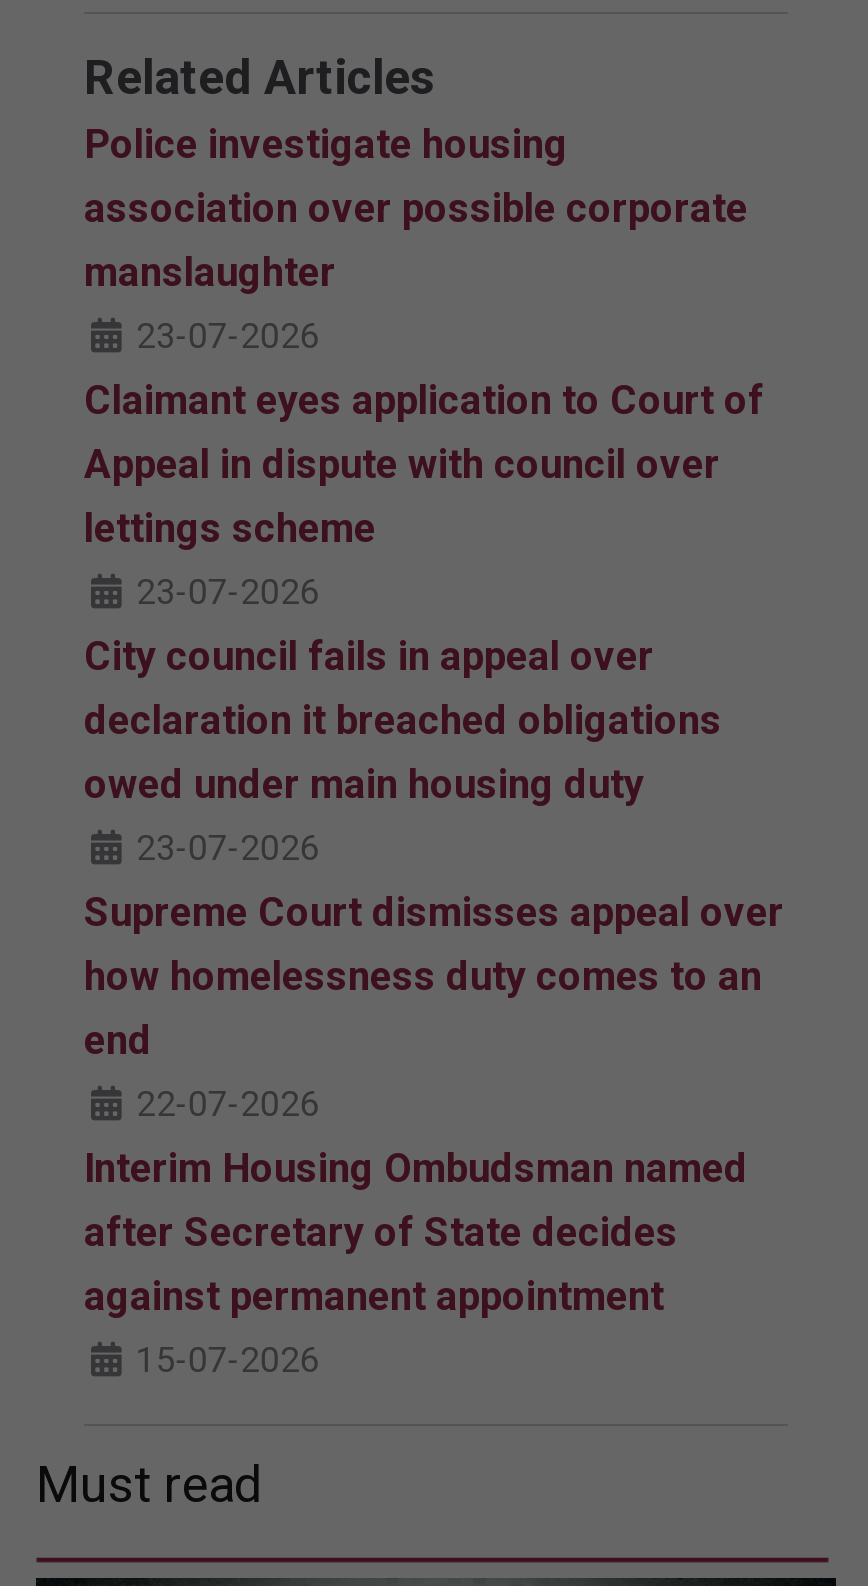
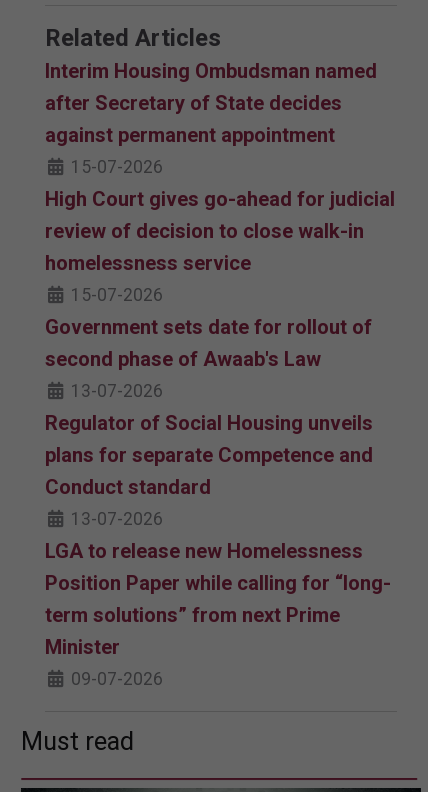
- Police investigate housing
- association over possible corporate
- manslaughter
- 23-07-2026
- Claimant eyes application to Court of
- Appeal in dispute with council over
- lettings scheme
- 23-07-2026
- City council fails in appeal over
- declaration it breached obligations
- owed under main housing duty
- 23-07-2026
- Supreme Court dismisses appeal over
- how homelessness duty comes to an
- end
- 22-07-2026

moved up: Interim Housing Ombudsman named | after Secretary of State decides | against permanent appointment | 15-07-2026

+ High Court gives go-ahead for judicial
+ review of decision to close walk-in
+ homelessness service
+ 15-07-2026
+ Government sets date for rollout of
+ second phase of Awaab's Law
+ 13-07-2026
+ Regulator of Social Housing unveils
+ plans for separate Competence and
+ Conduct standard
+ 13-07-2026
+ LGA to release new Homelessness
+ Position Paper while calling for “long-
+ term solutions” from next Prime
+ Minister
+ 09-07-2026
